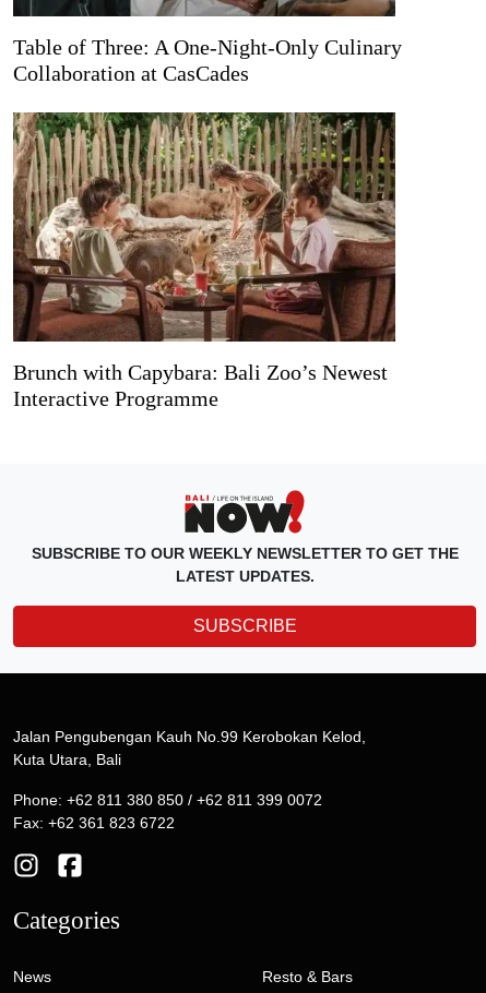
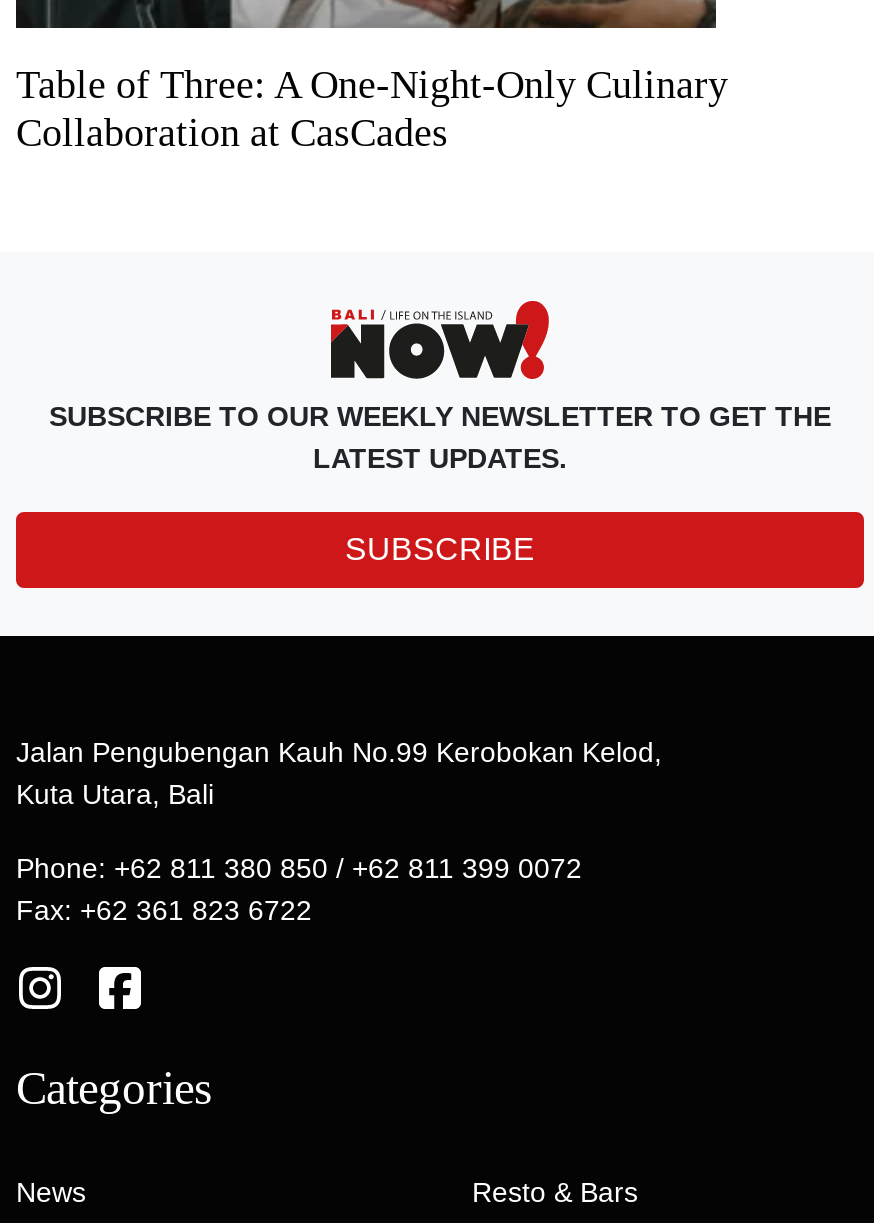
- [image]
- Brunch with Capybara: Bali Zoo’s Newest
- Interactive Programme
